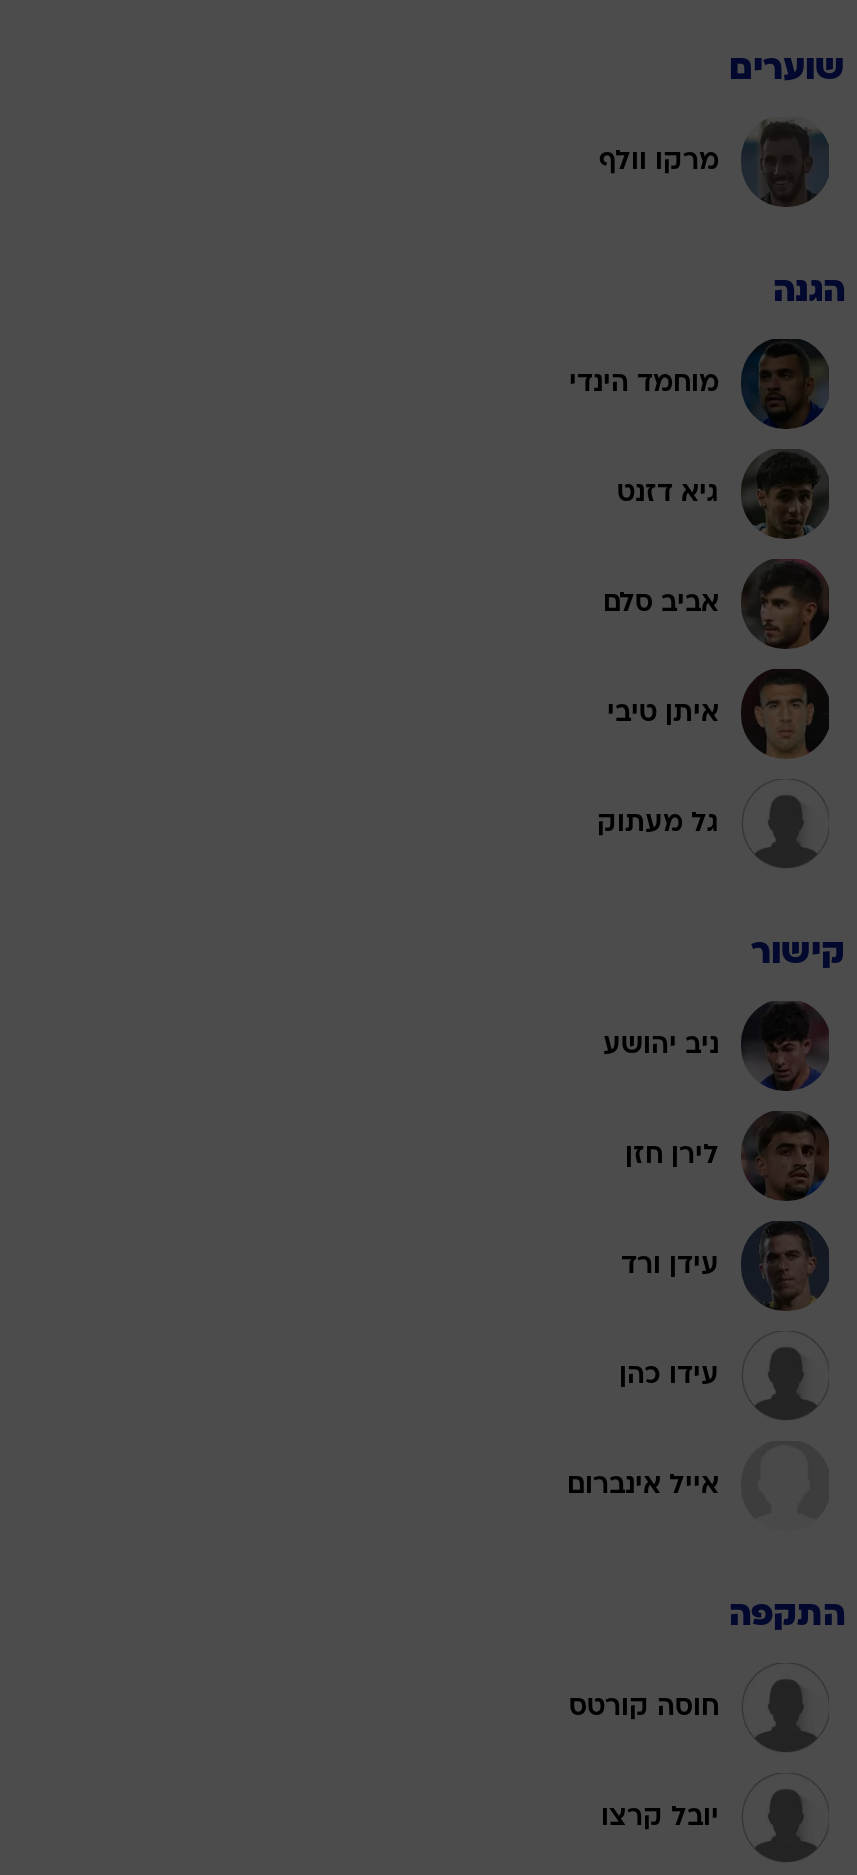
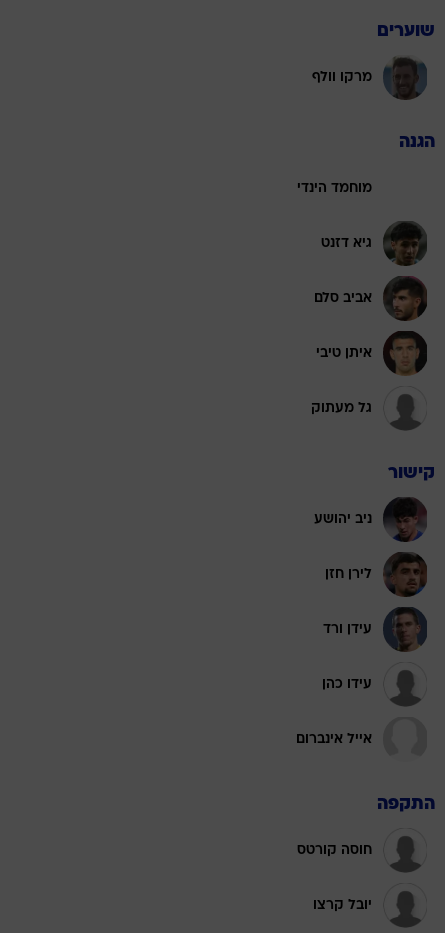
- [image]
